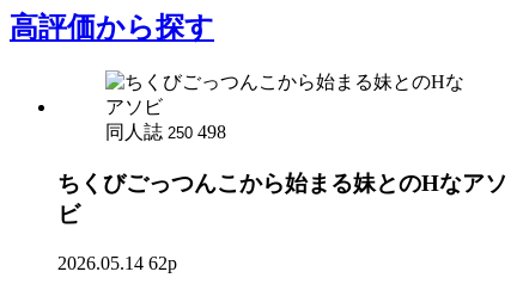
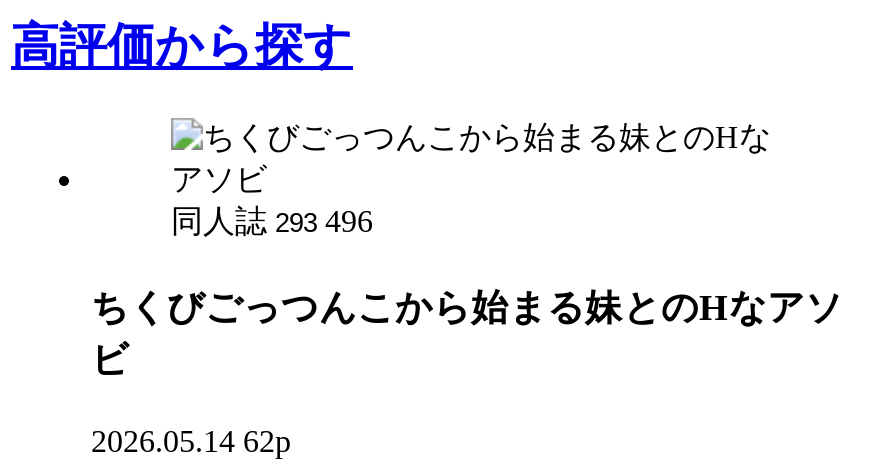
- 同人誌 250 498
+ 同人誌 293 496
